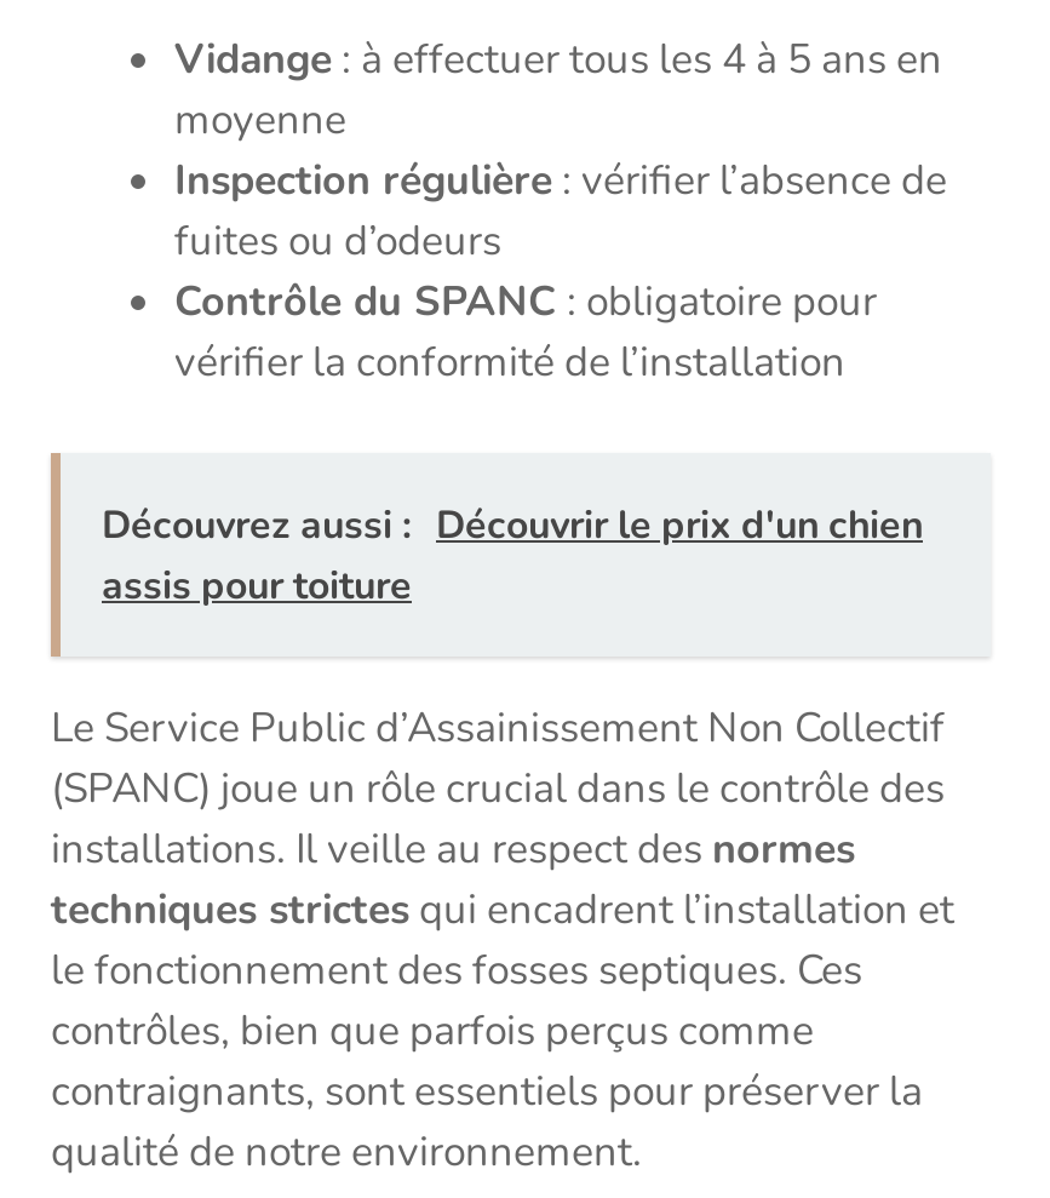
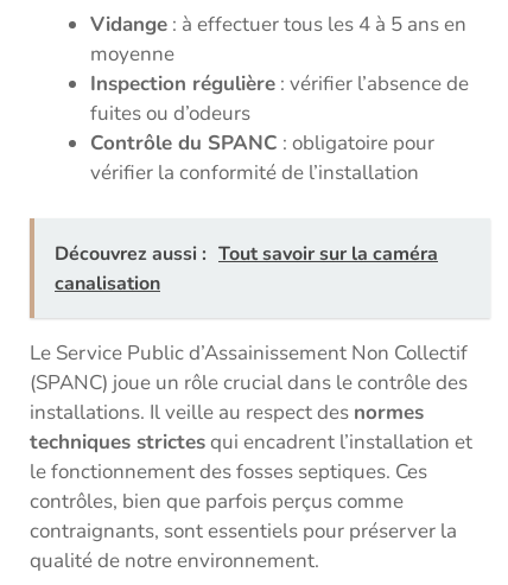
- Découvrez aussi : Découvrir le prix d'un chien
- assis pour toiture
+ Découvrez aussi : Tout savoir sur la caméra
+ canalisation
